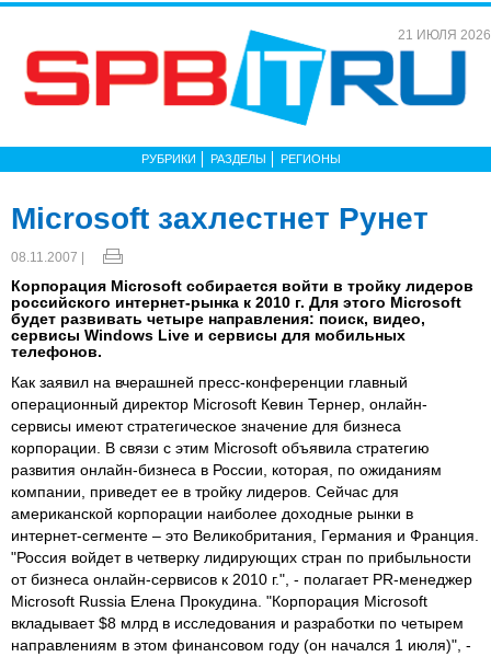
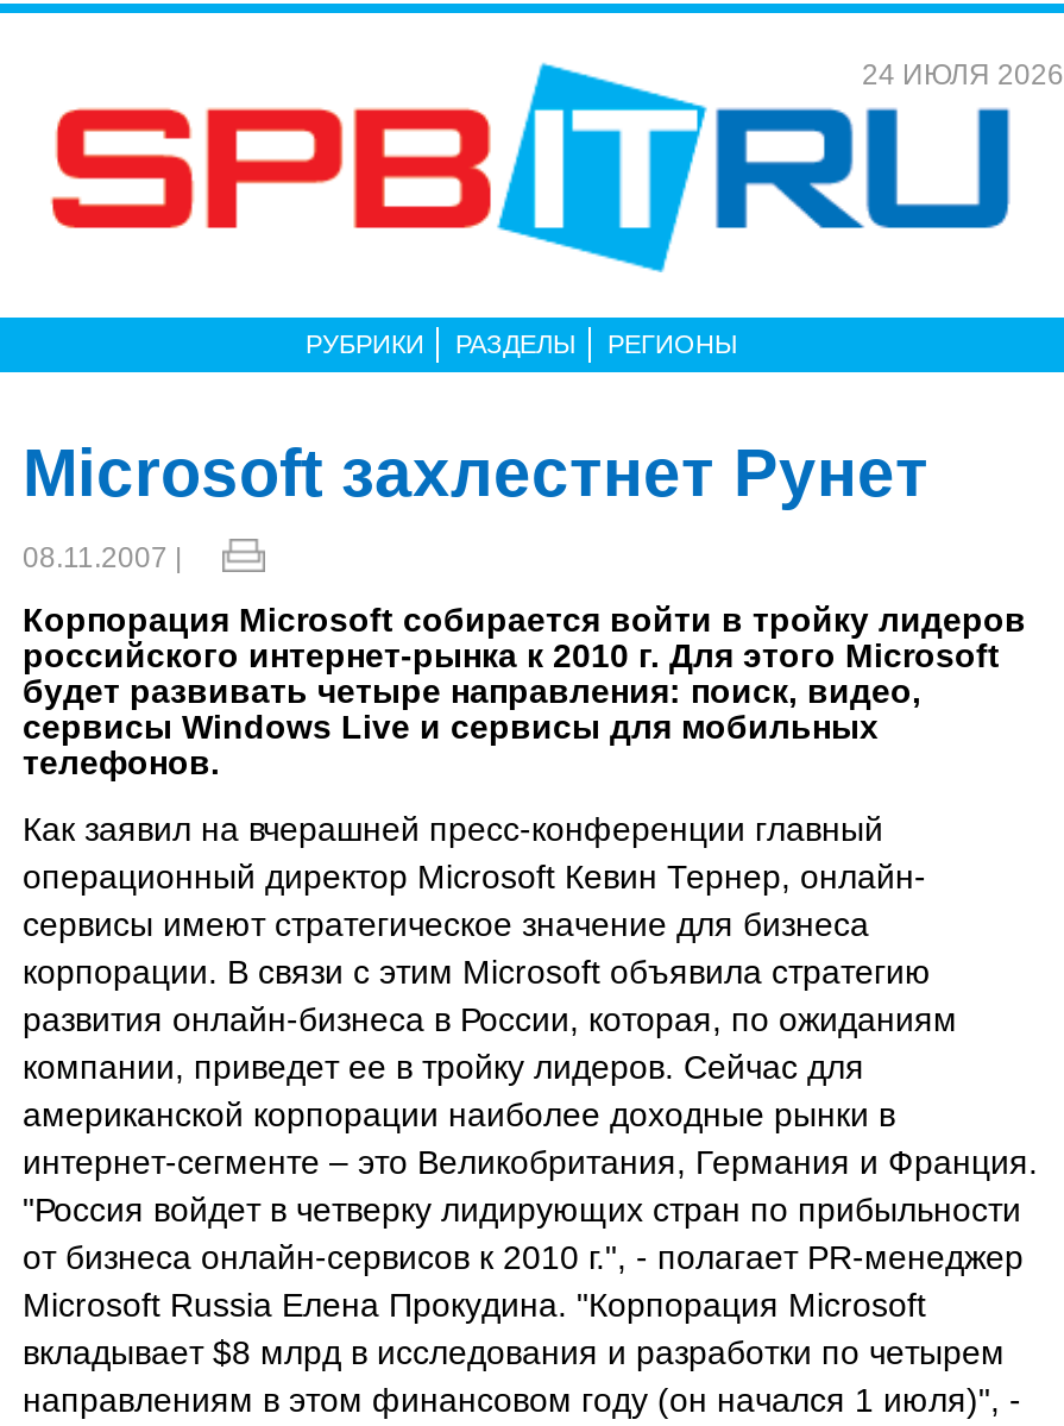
- 21 ИЮЛЯ 2026
+ 24 ИЮЛЯ 2026
